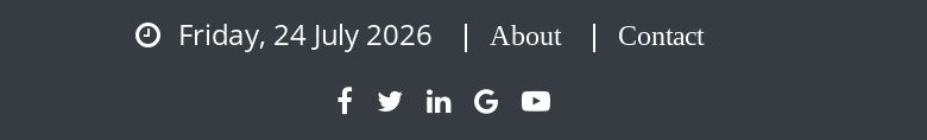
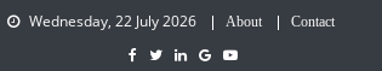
- Friday, 24 July 2026
+ Wednesday, 22 July 2026
